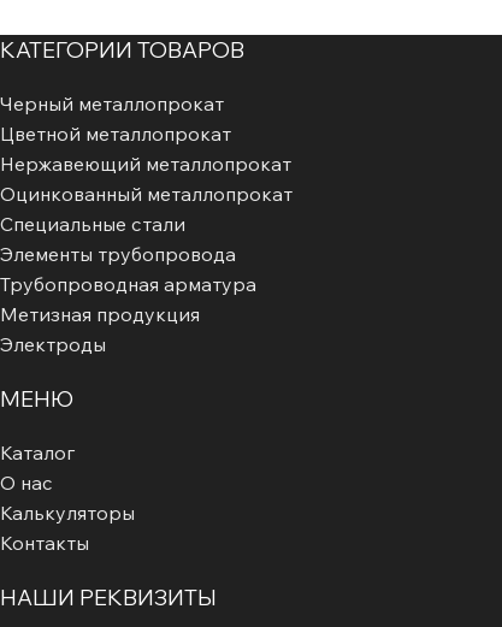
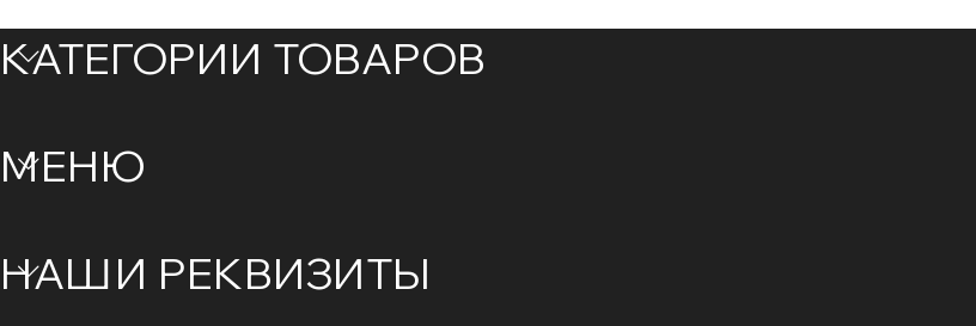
- Черный металлопрокат
- Цветной металлопрокат
- Нержавеющий металлопрокат
- Оцинкованный металлопрокат
- Специальные стали
- Элементы трубопровода
- Трубопроводная арматура
- Метизная продукция
- Электроды

- Каталог
- О нас
- Калькуляторы
- Контакты
